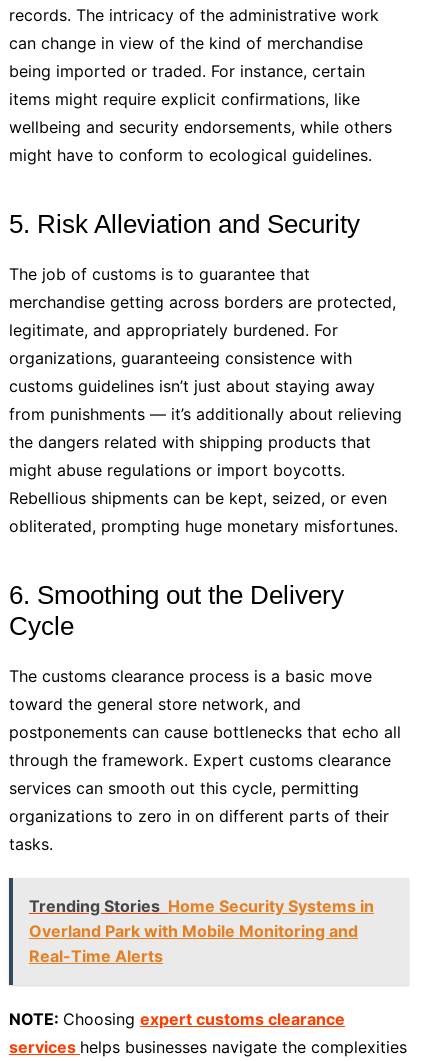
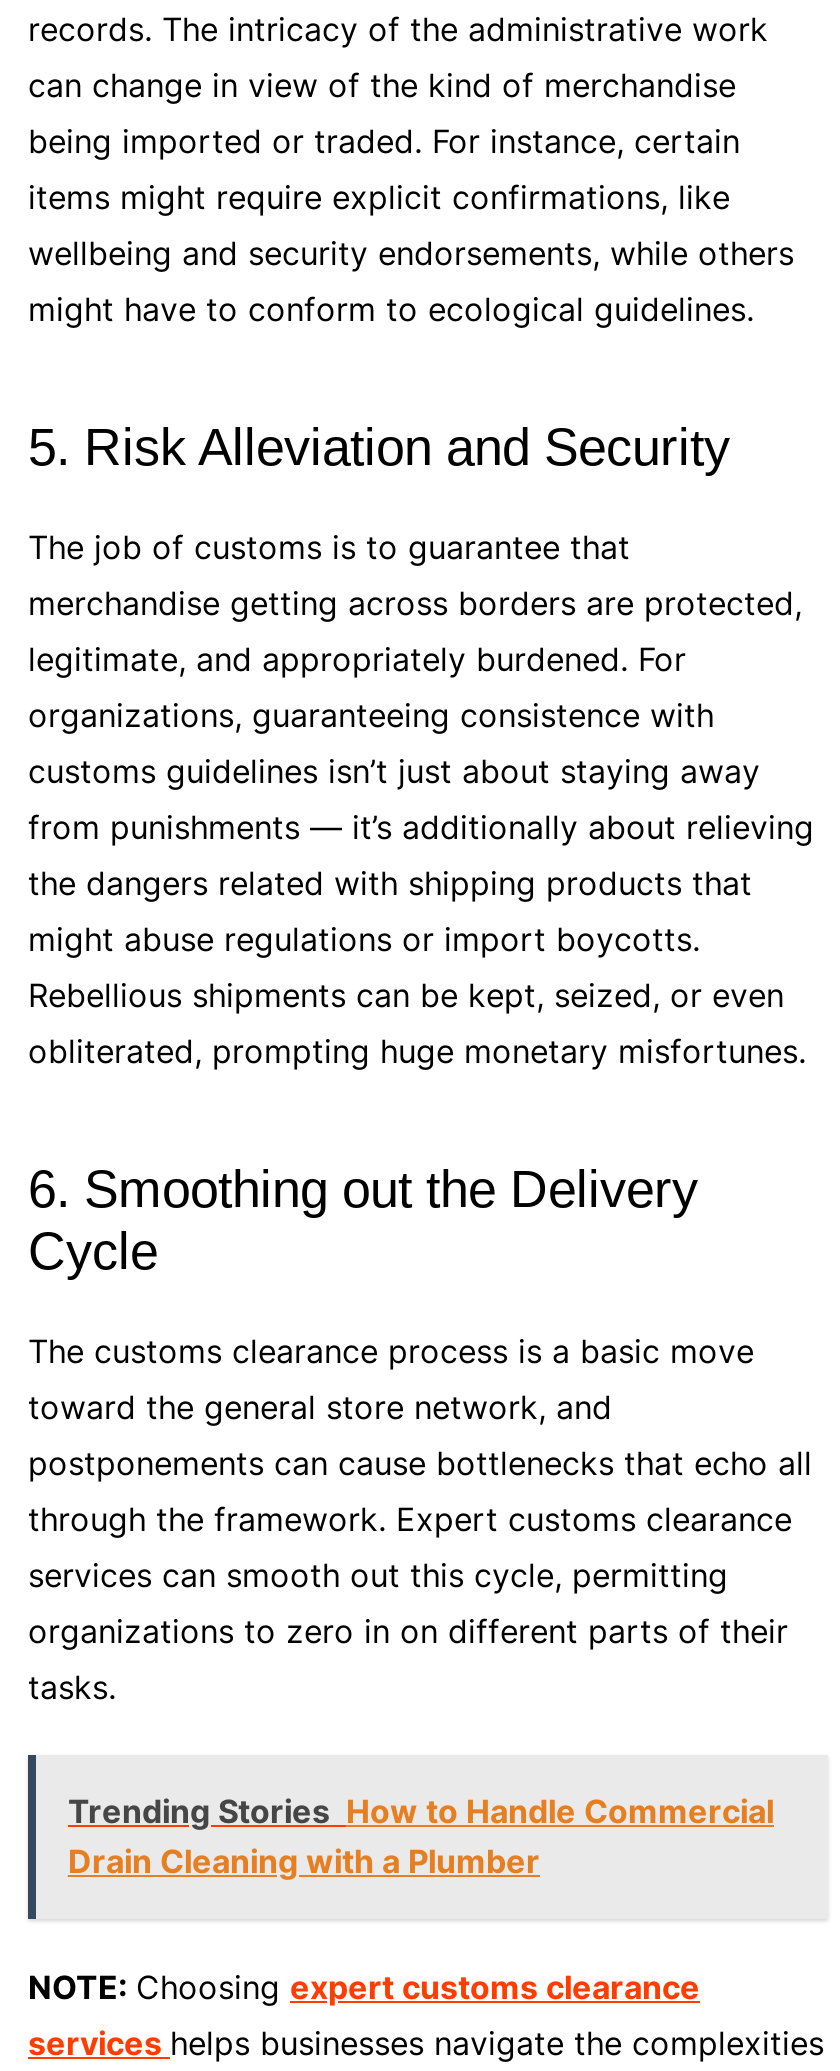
- Trending Stories Home Security Systems in
- Overland Park with Mobile Monitoring and
- Real-Time Alerts
+ Trending Stories How to Handle Commercial
+ Drain Cleaning with a Plumber
